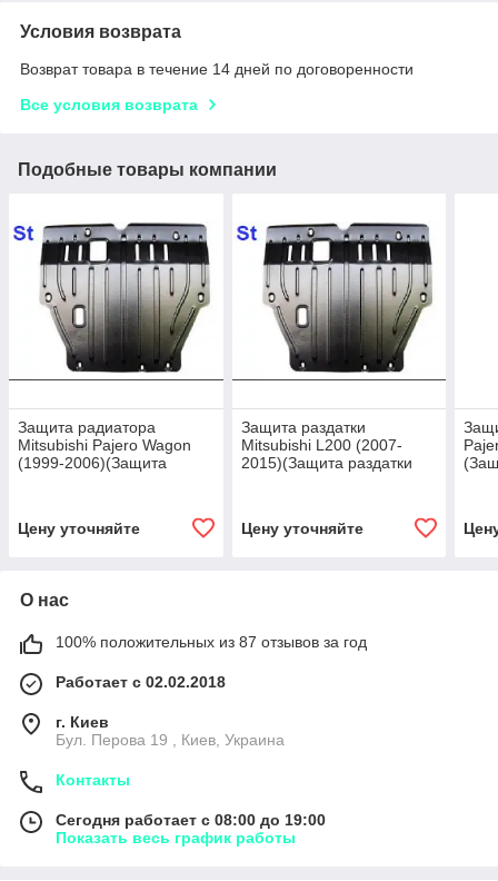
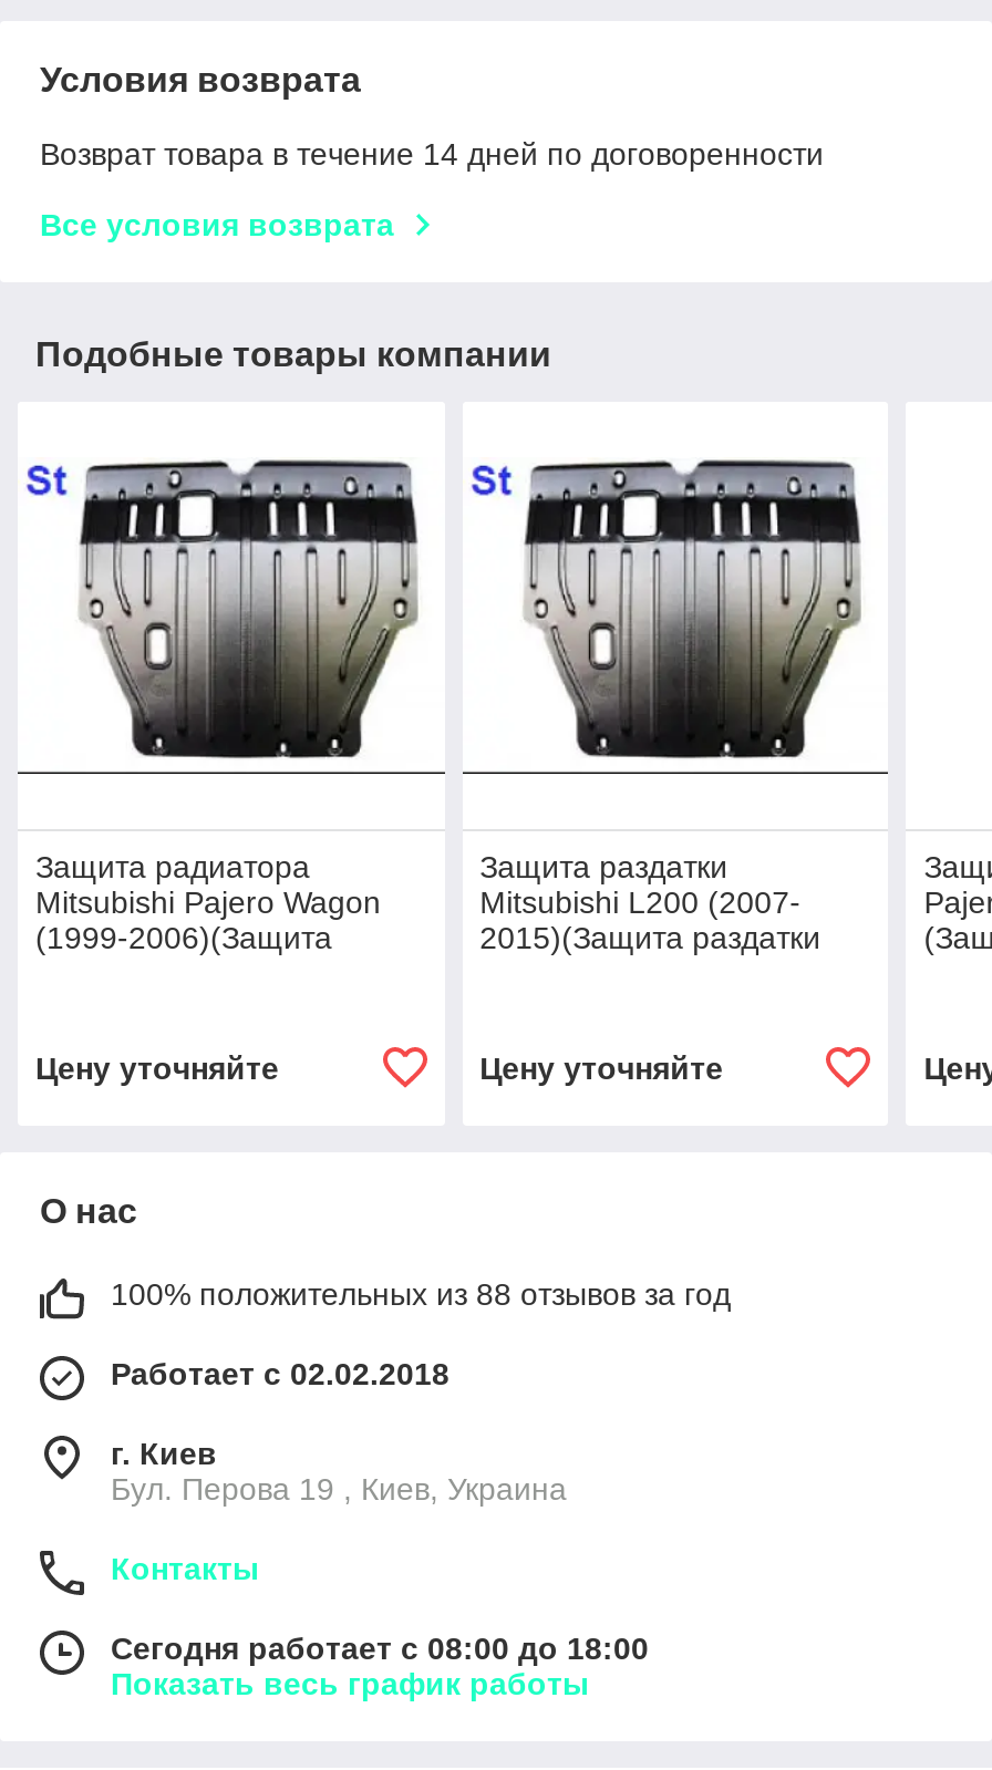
- 100% положительных из 87 отзывов за год
+ 100% положительных из 88 отзывов за год

- Сегодня работает с 08:00 до 19:00
+ Сегодня работает с 08:00 до 18:00
